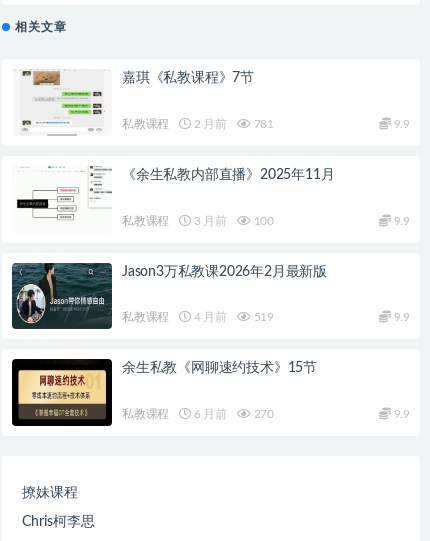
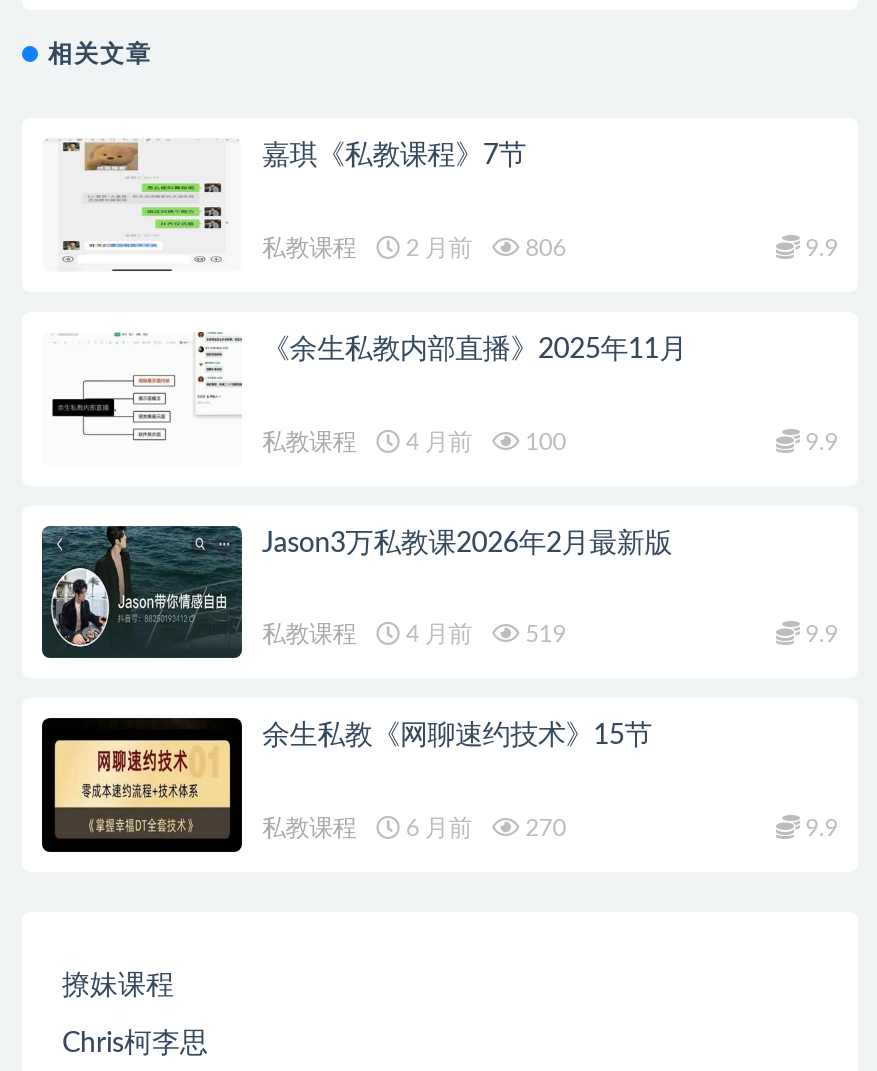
- 私教课程 2 月前 781
+ 私教课程 2 月前 806

- 私教课程 3 月前 100
+ 私教课程 4 月前 100
